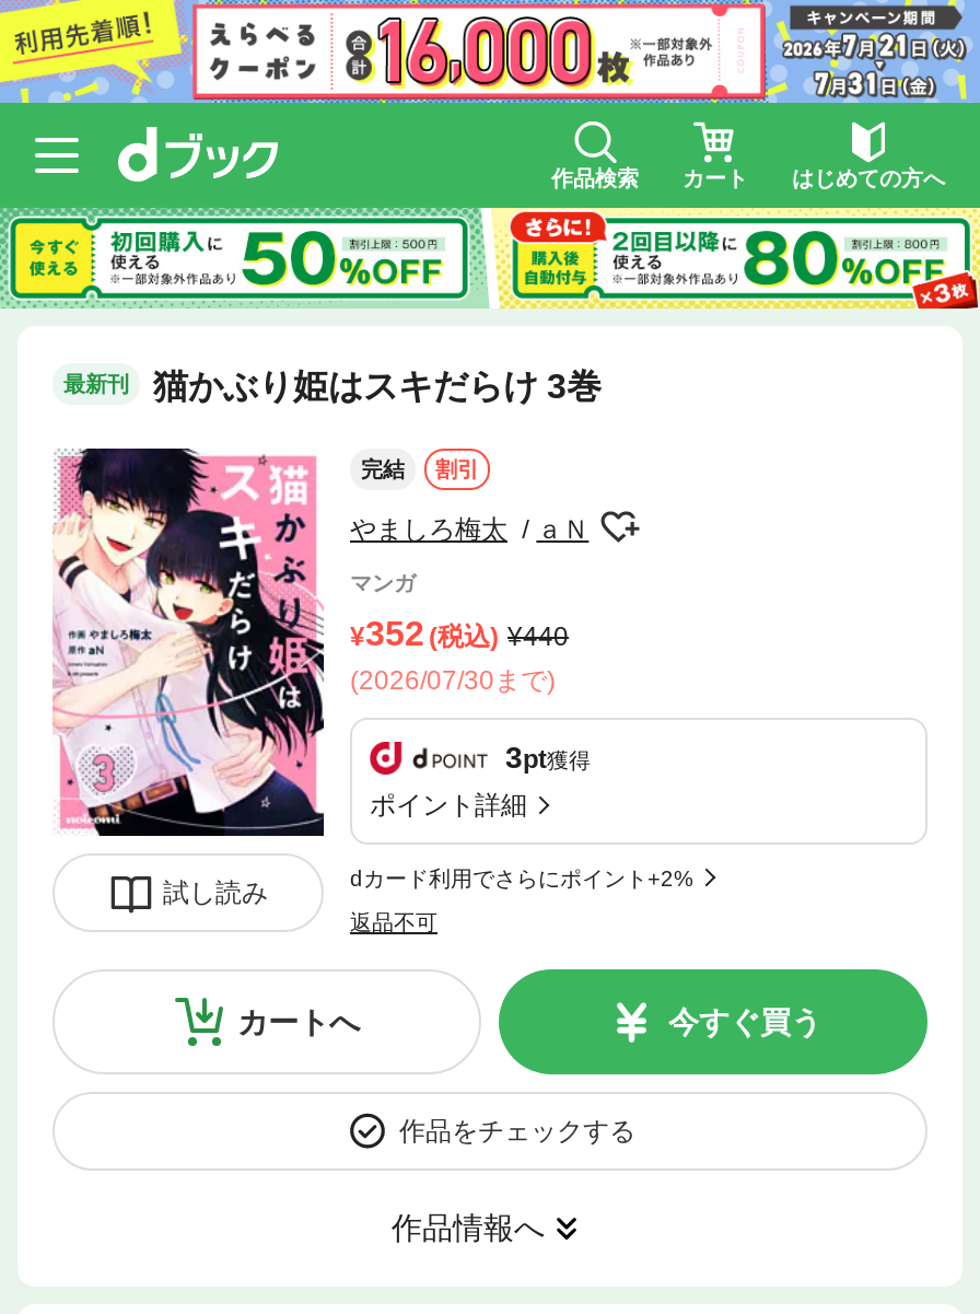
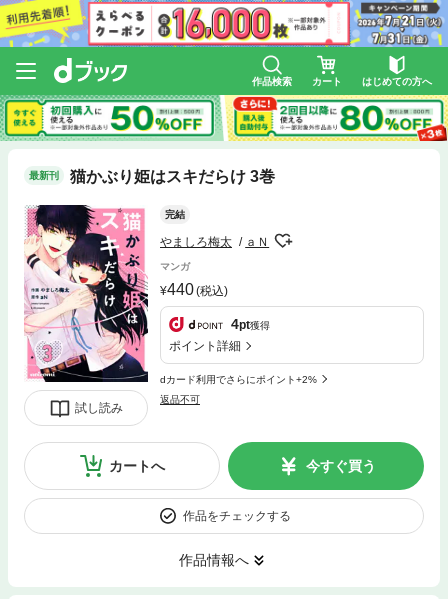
- 割引

- 352 (税込)
- 440
- (2026/07/30まで)
+ 440 (税込)

- 3pt獲得
+ 4pt獲得

moved up: ポイント詳細 | dカード利用でさらにポイント+2% | 返品不可
